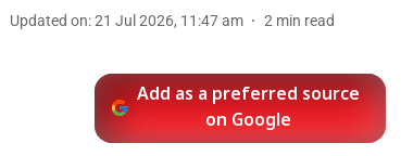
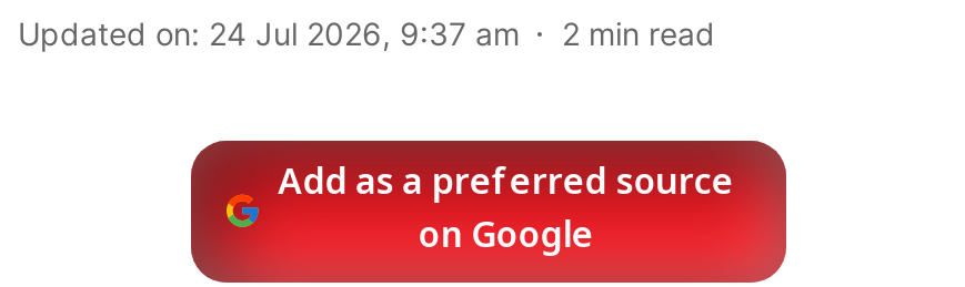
- Updated on: 21 Jul 2026, 11:47 am
+ Updated on: 24 Jul 2026, 9:37 am
